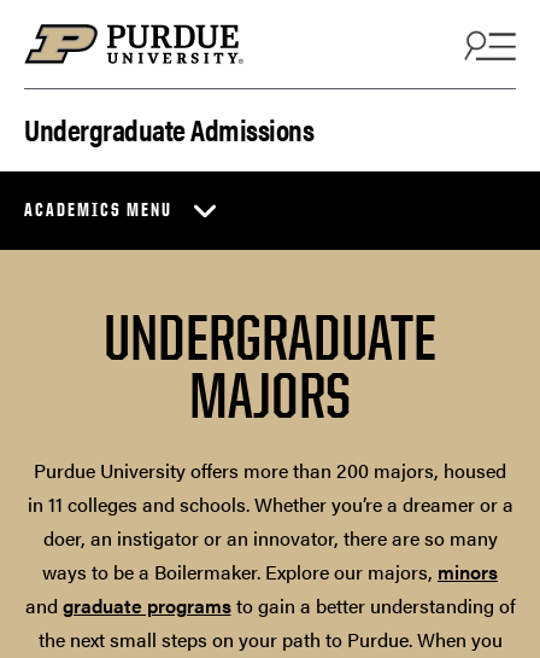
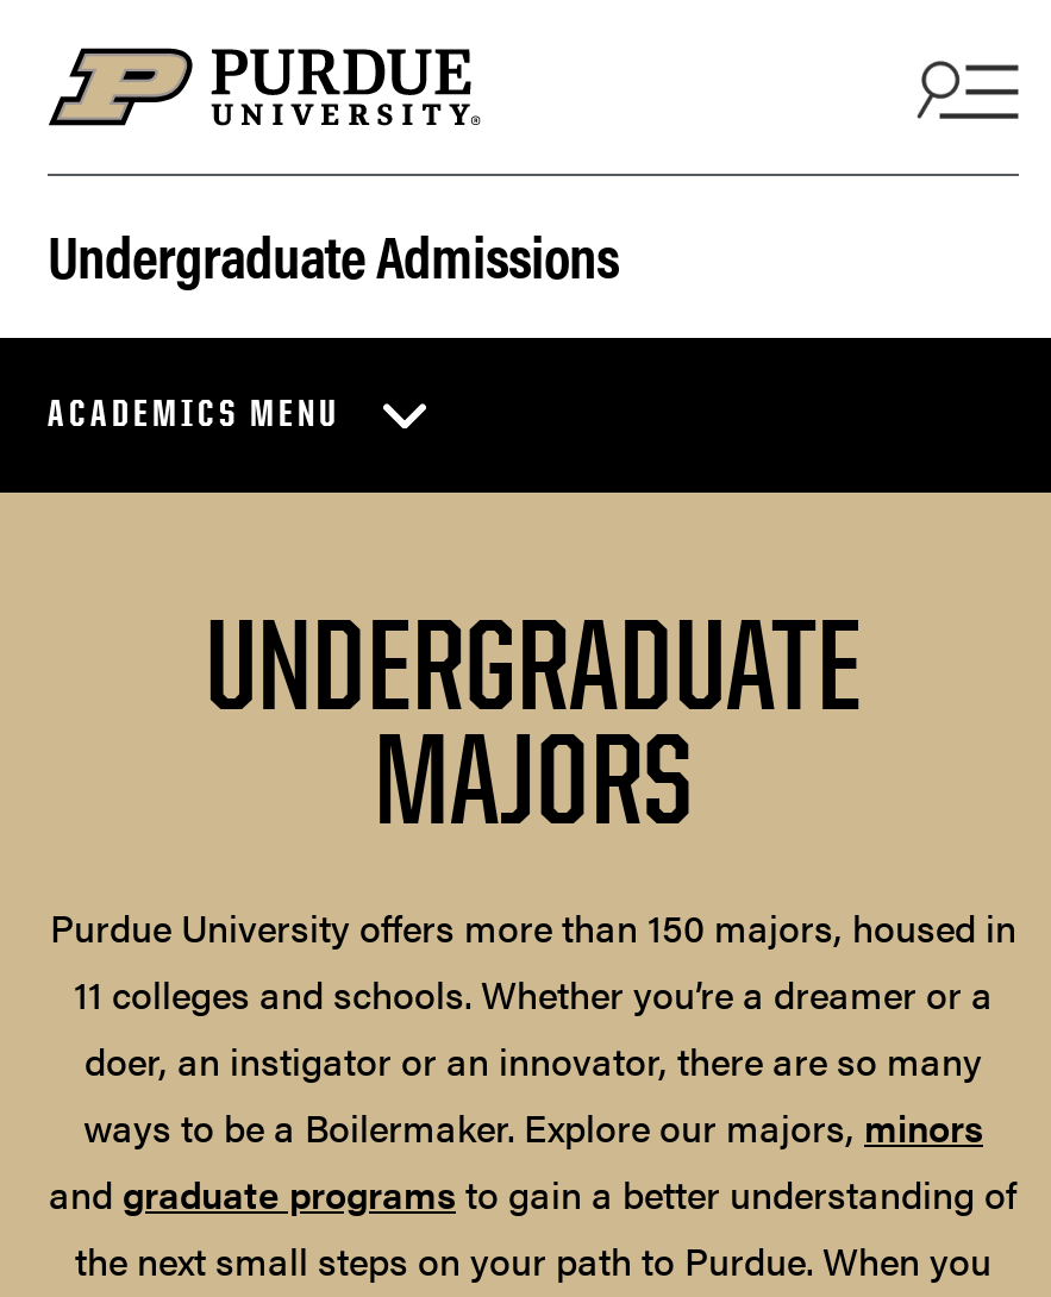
- Purdue University offers more than 200 majors, housed
- in 11 colleges and schools. Whether you’re a dreamer or a
+ Purdue University offers more than 150 majors, housed in
+ 11 colleges and schools. Whether you’re a dreamer or a
